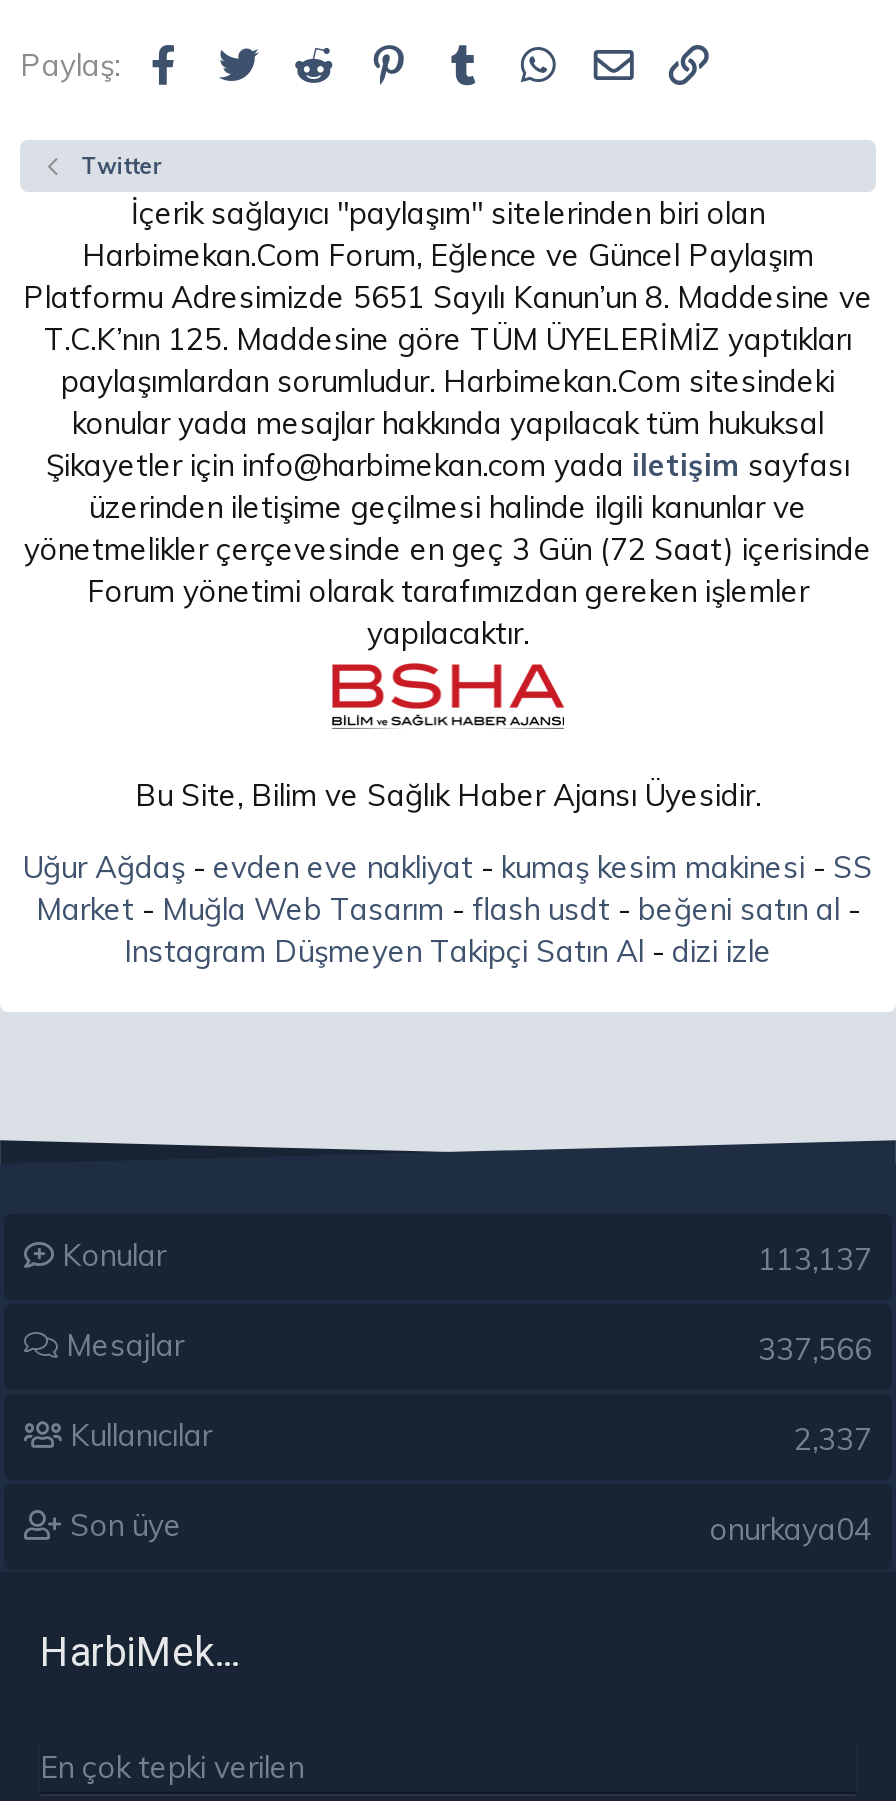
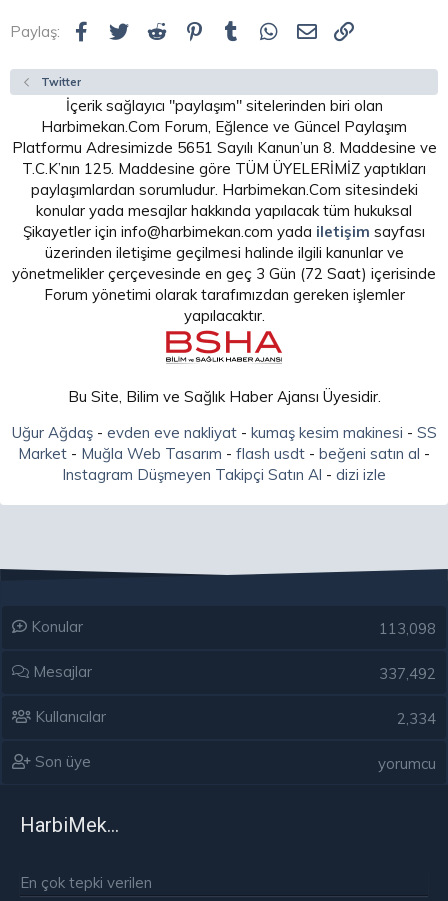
- 113,137
+ 113,098

- 337,566
+ 337,492

- 2,337
+ 2,334

- onurkaya04
+ yorumcu
